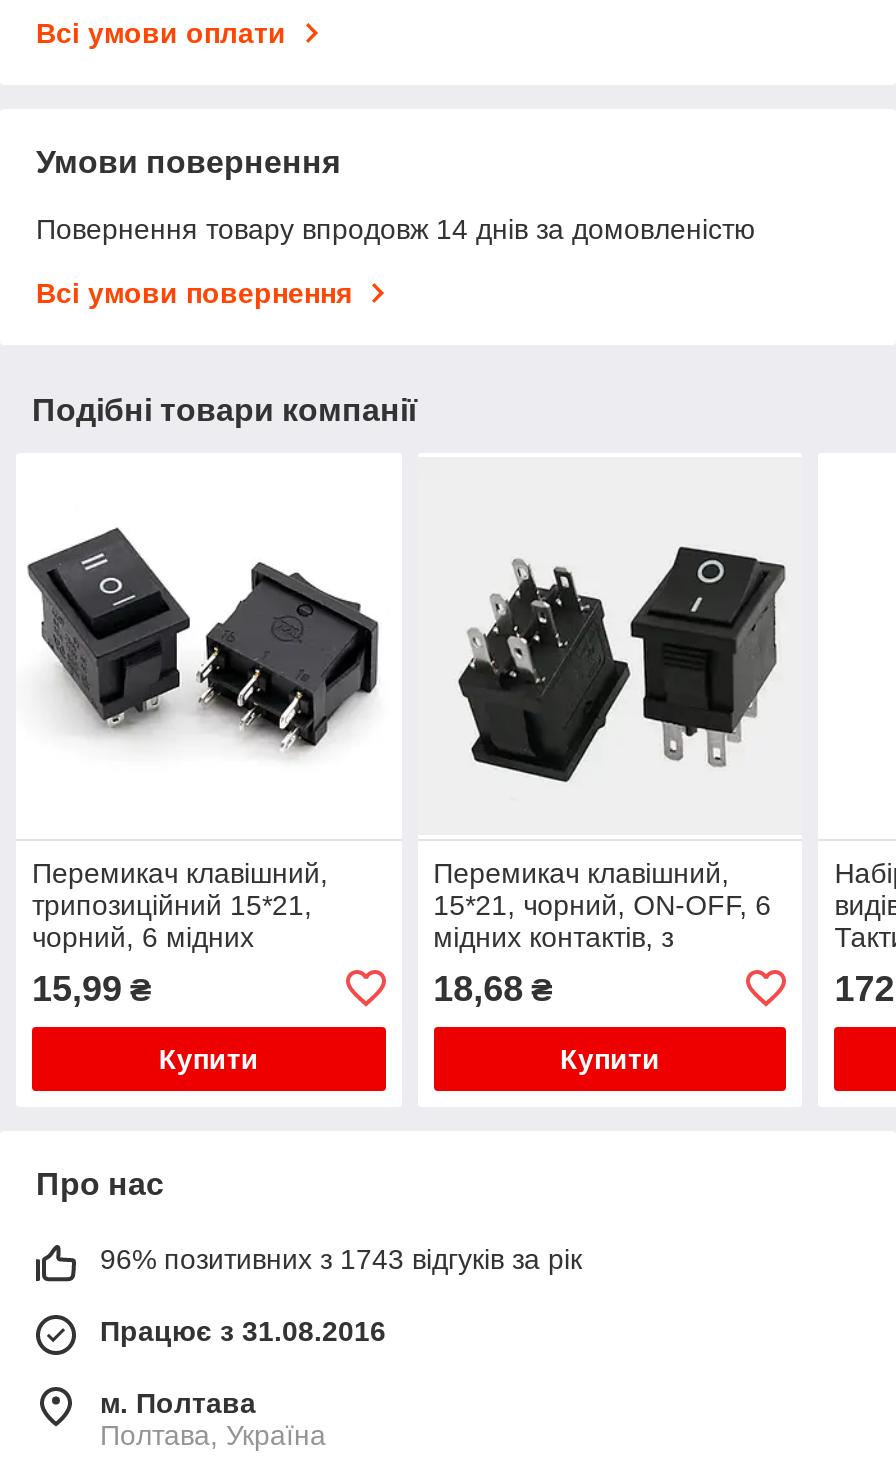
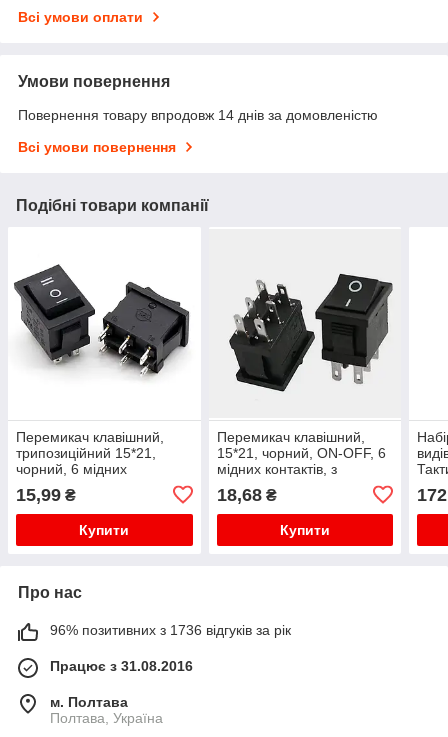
- 96% позитивних з 1743 відгуків за рік
+ 96% позитивних з 1736 відгуків за рік
